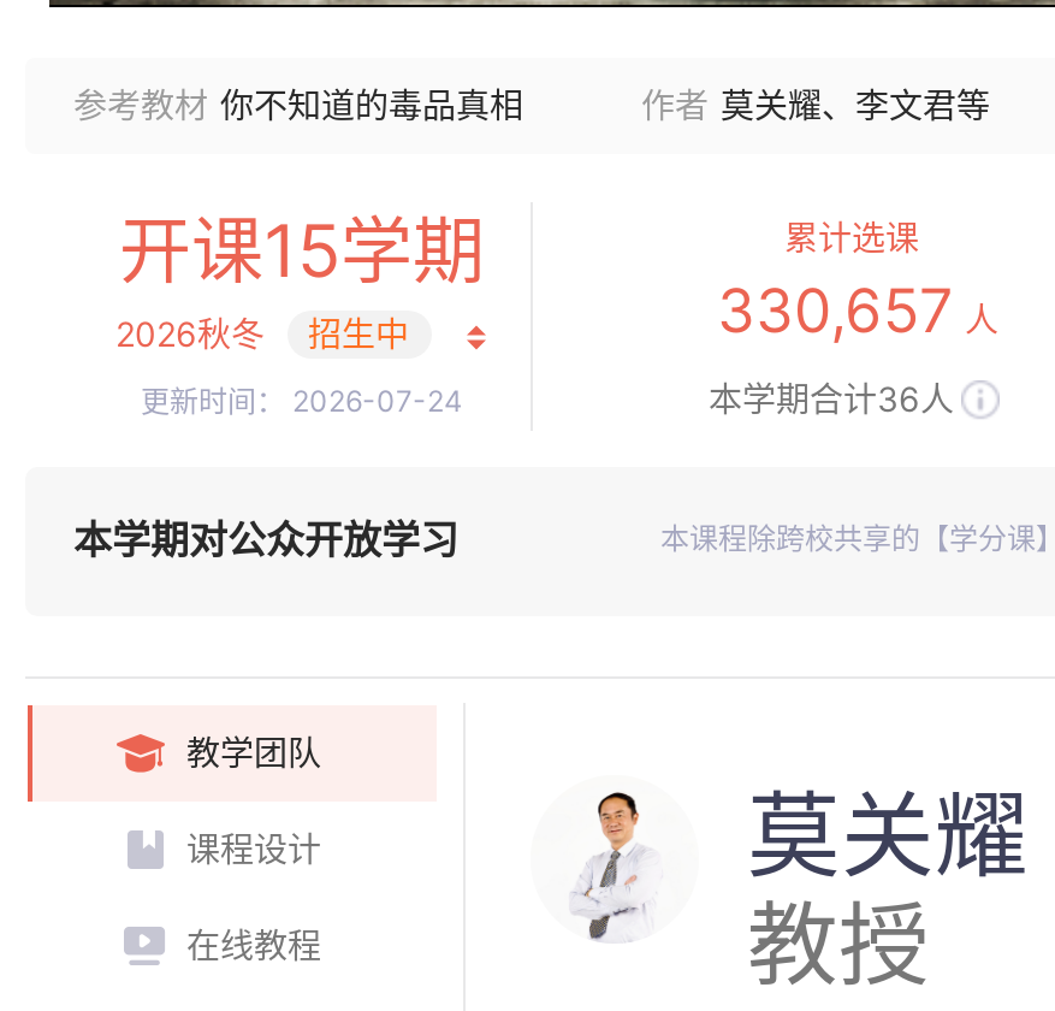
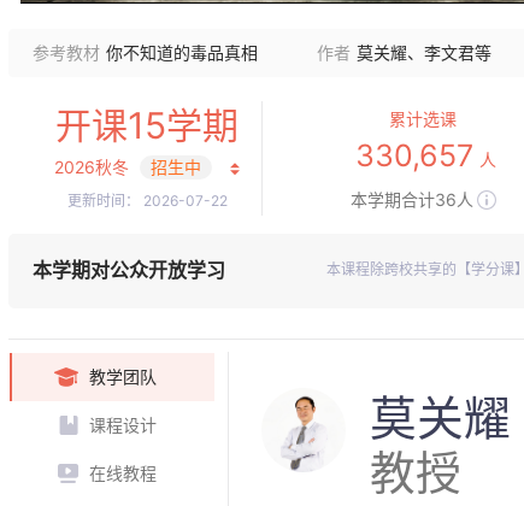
- 更新时间：2026-07-24
+ 更新时间：2026-07-22
